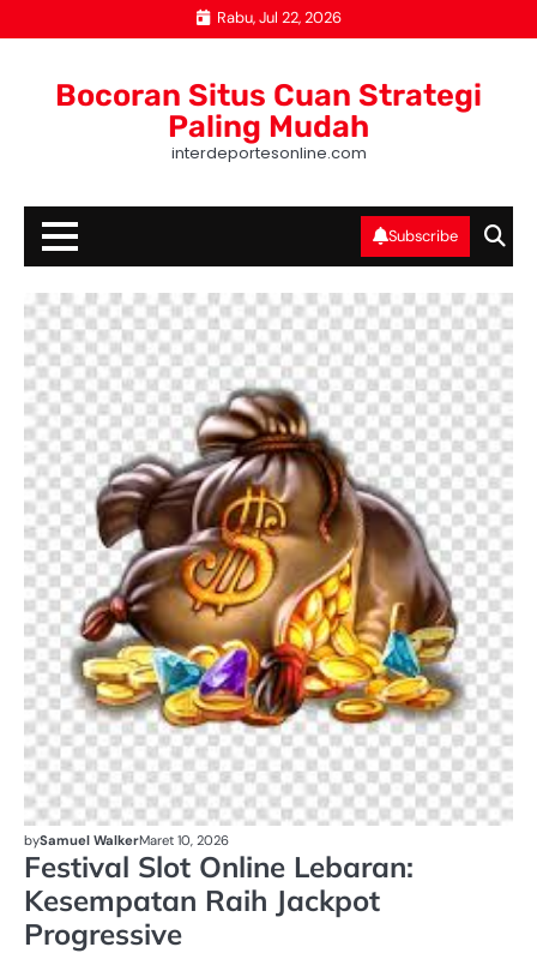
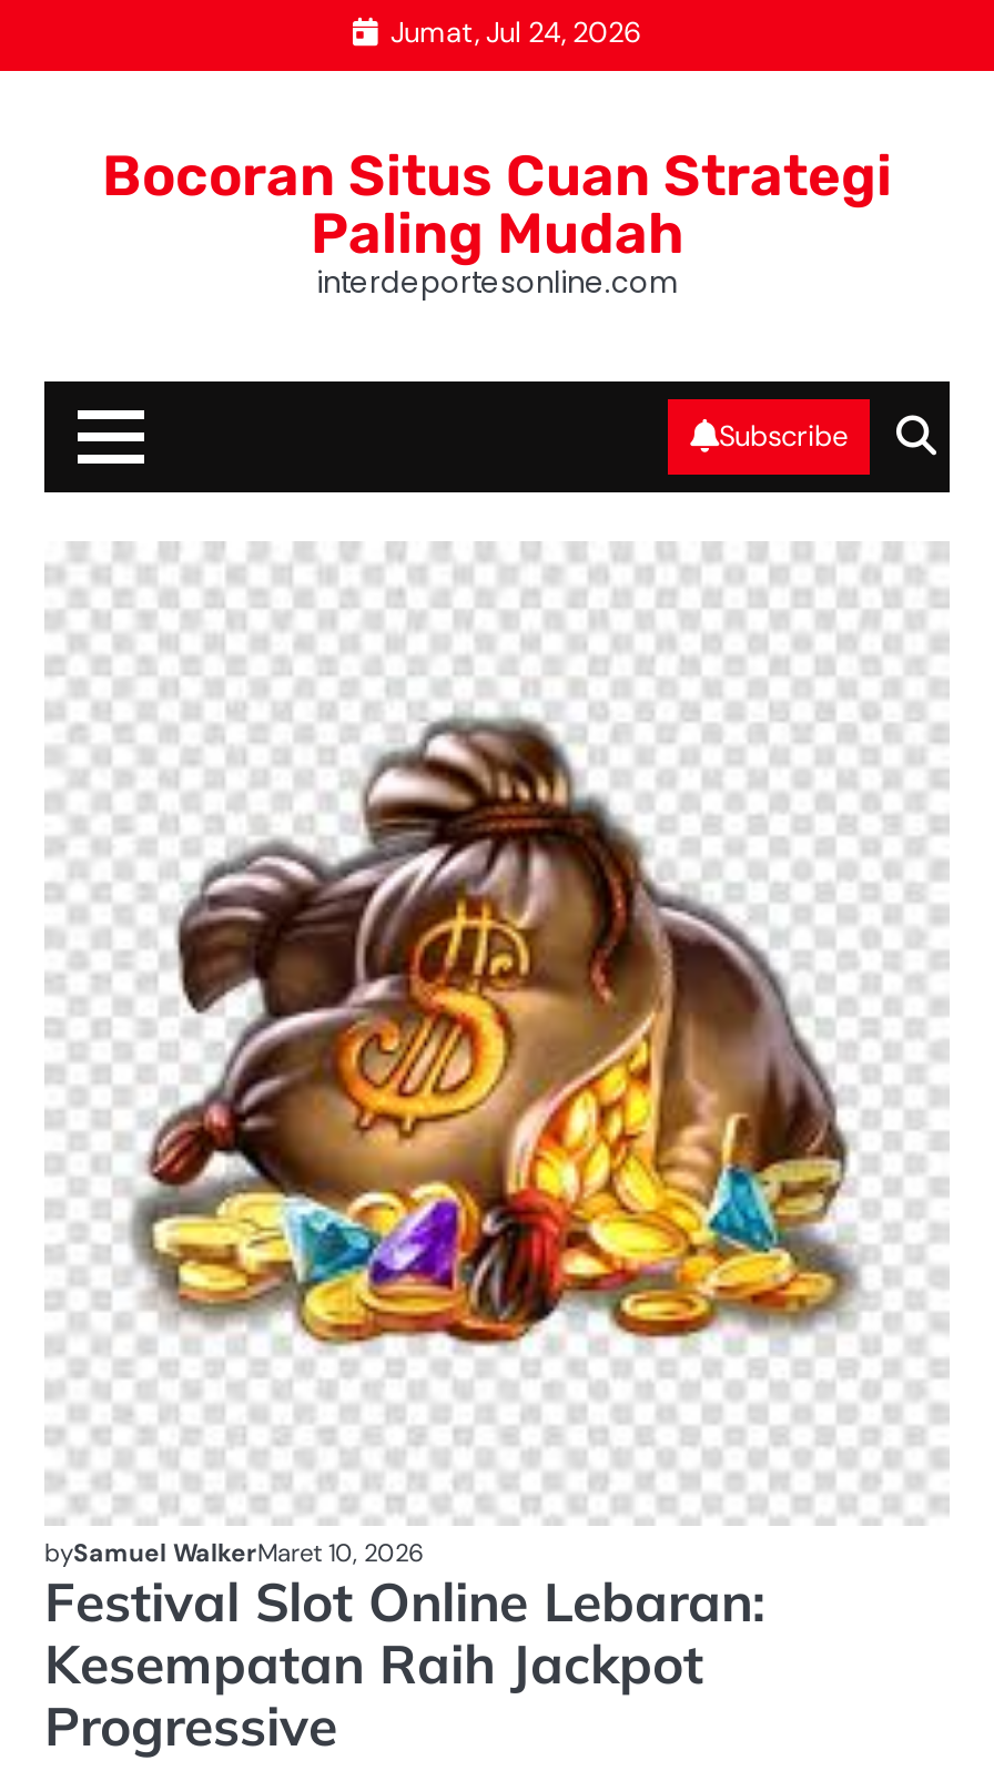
- Rabu, Jul 22, 2026
+ Jumat, Jul 24, 2026
